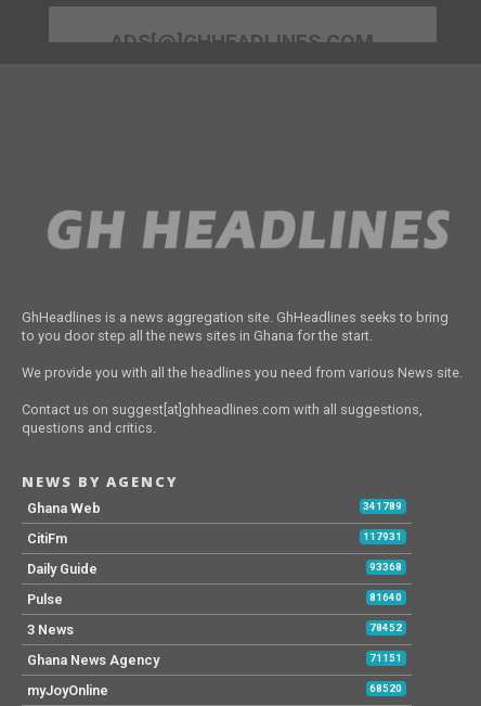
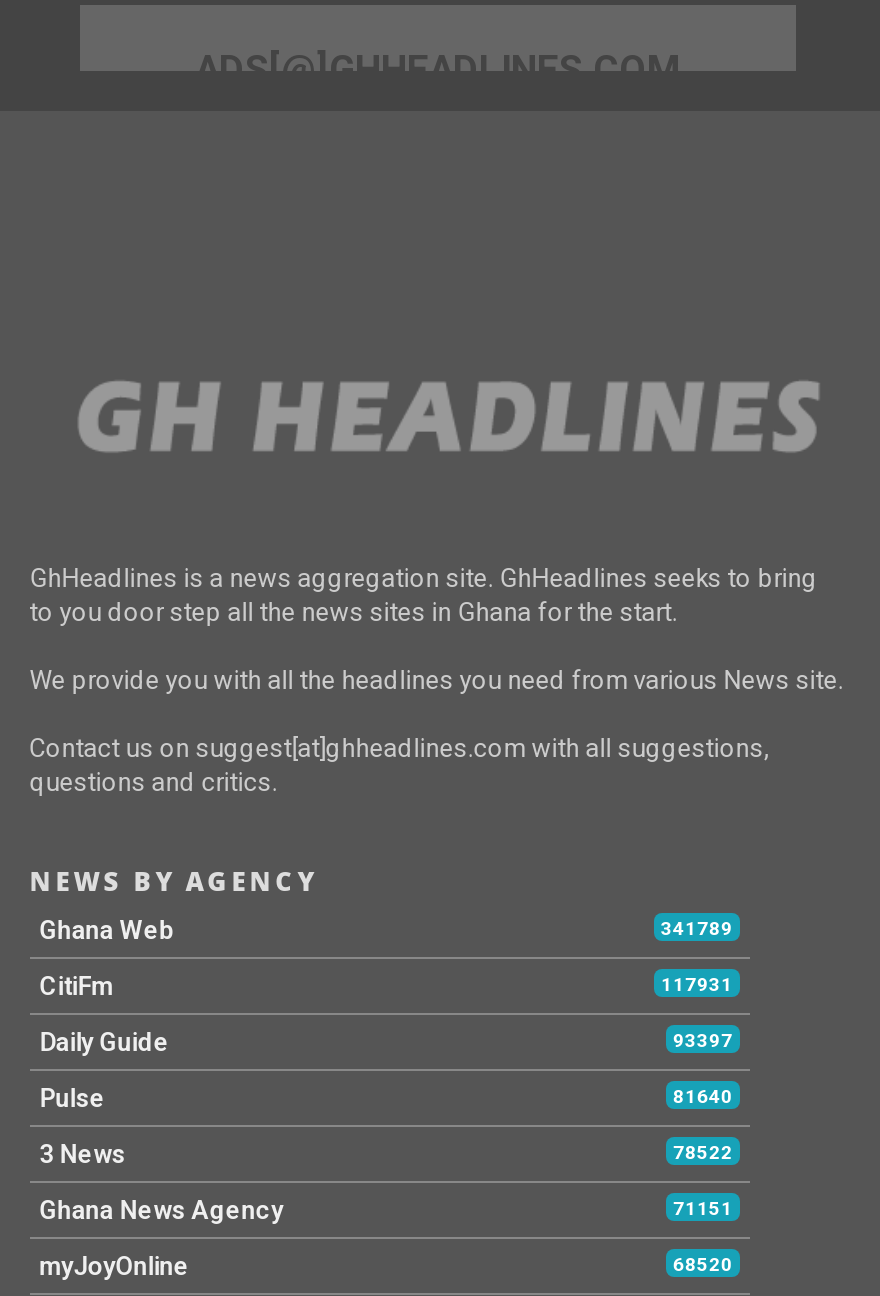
- 93368
+ 93397

- 78452
+ 78522
